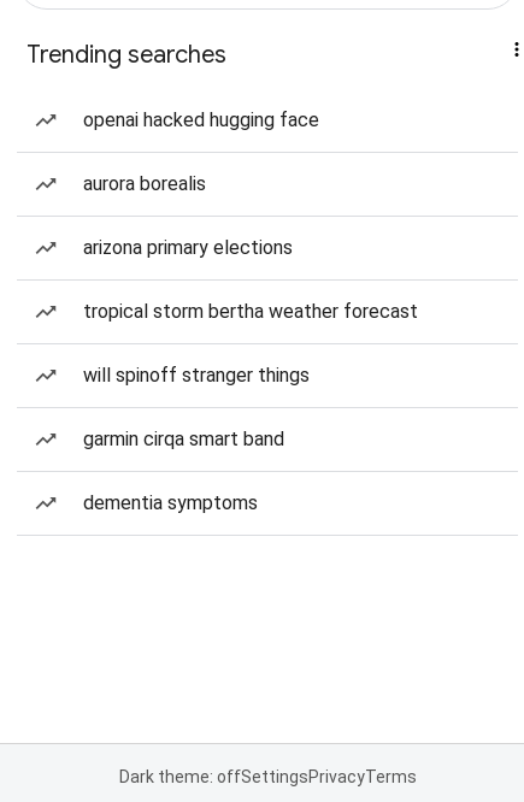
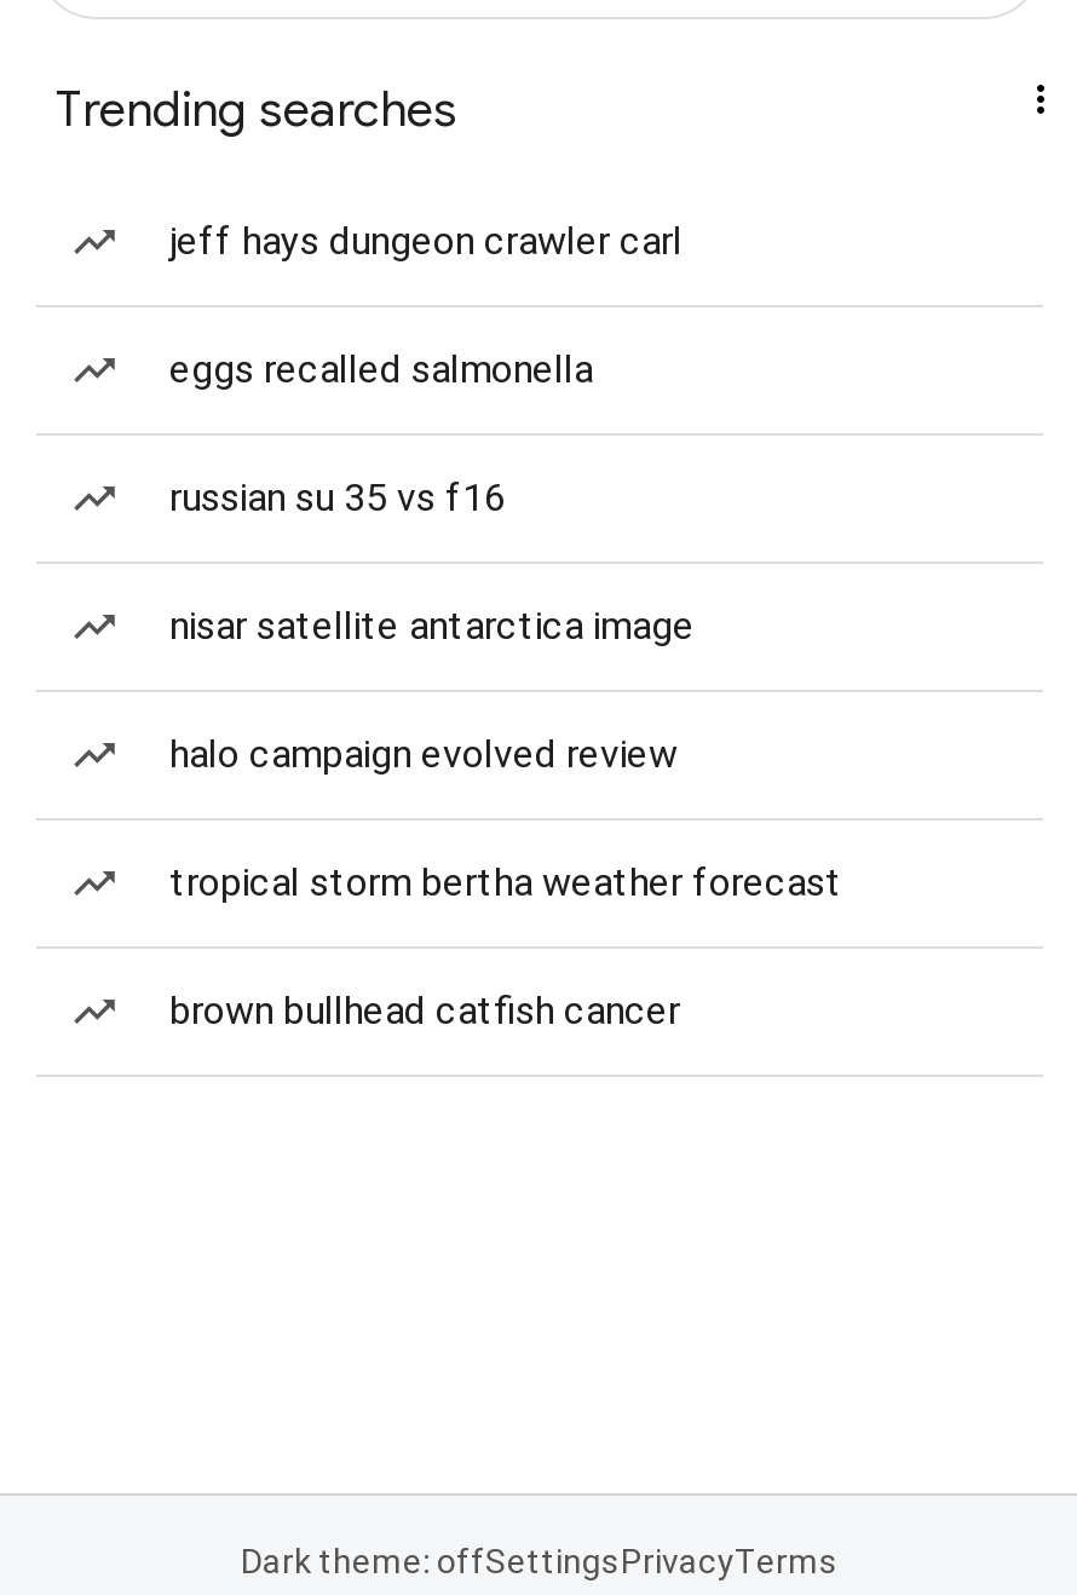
- openai hacked hugging face
- aurora borealis
- arizona primary elections
+ jeff hays dungeon crawler carl
+ eggs recalled salmonella
+ russian su 35 vs f16
+ nisar satellite antarctica image
+ halo campaign evolved review

moved down: tropical storm bertha weather forecast

- will spinoff stranger things
- garmin cirqa smart band
- dementia symptoms
+ brown bullhead catfish cancer
